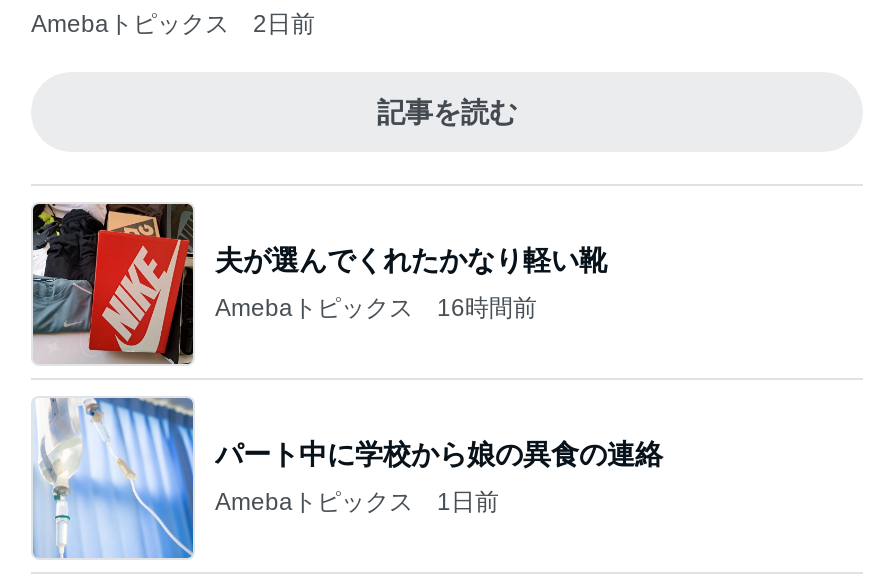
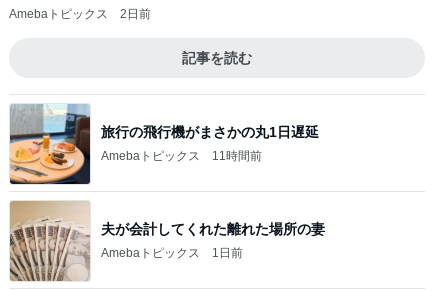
- [image]
- 夫が選んでくれたかなり軽い靴
+ [image]
+ 旅行の飛行機がまさかの丸1日遅延

- Amebaトピックス 16時間前
+ Amebaトピックス 11時間前

- [image]
- パート中に学校から娘の異食の連絡
+ [image]
+ 夫が会計してくれた離れた場所の妻
